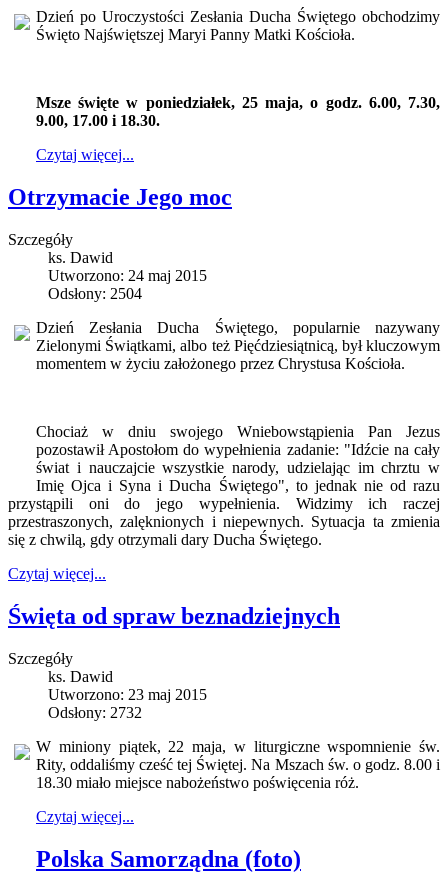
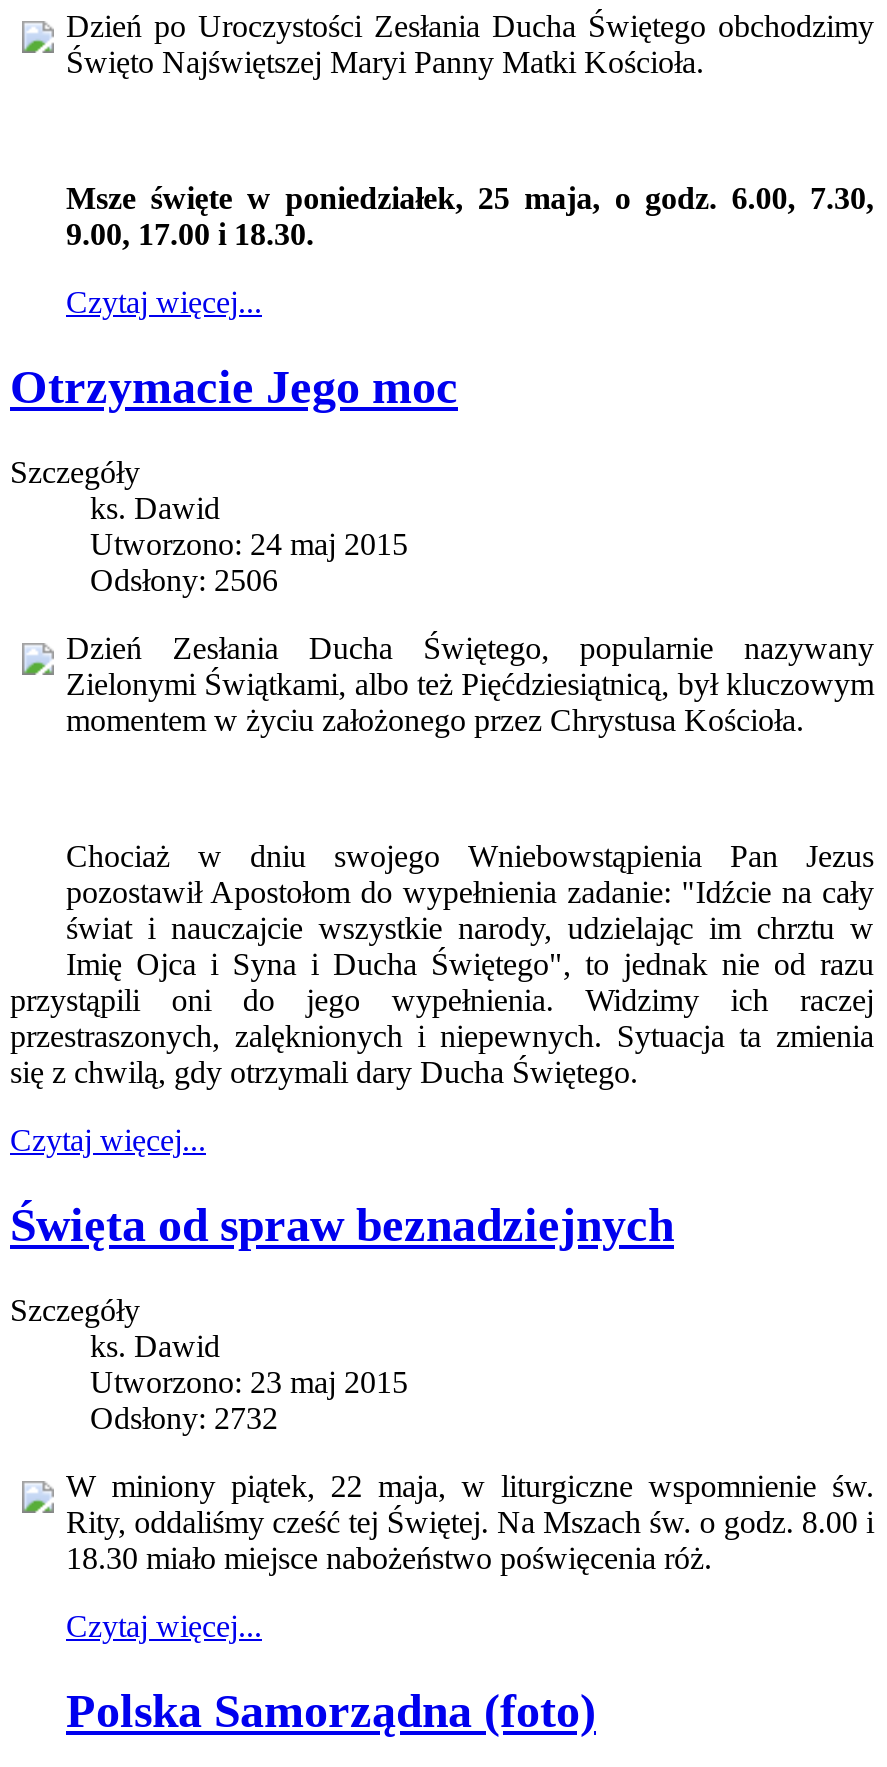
- Odsłony: 2504
+ Odsłony: 2506
